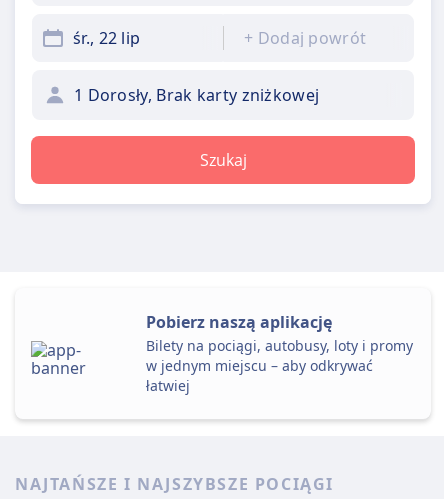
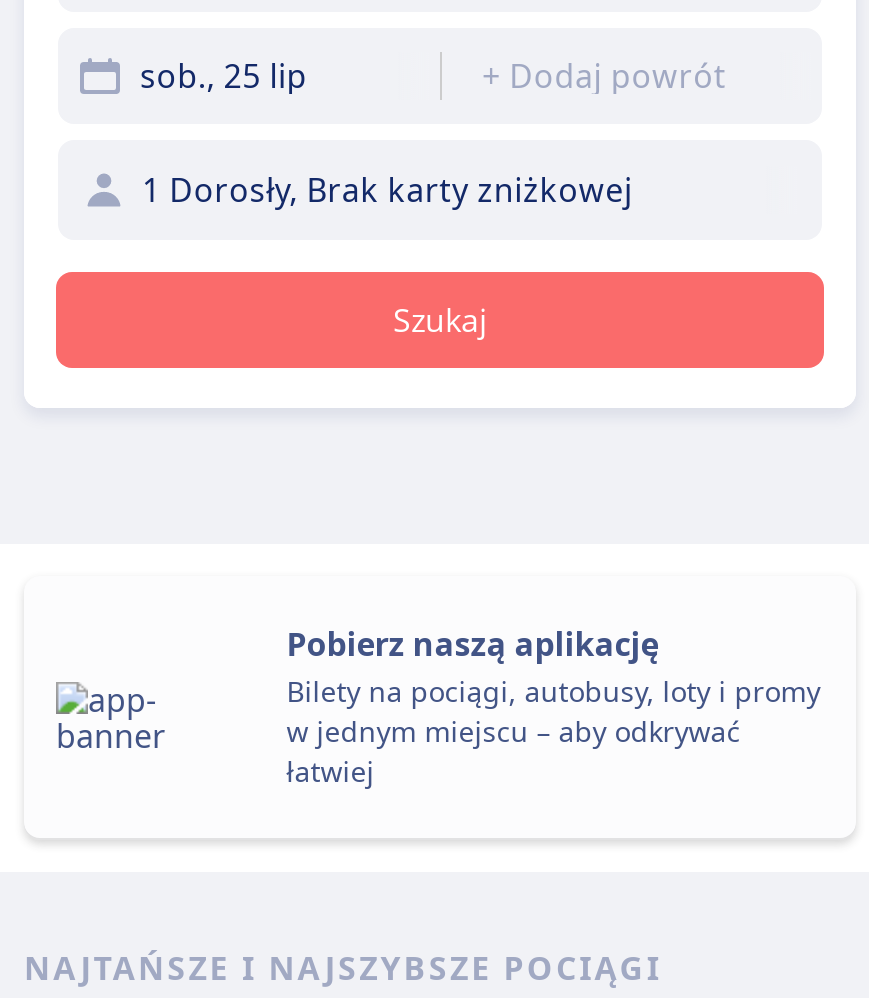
- śr., 22 lip
+ sob., 25 lip
